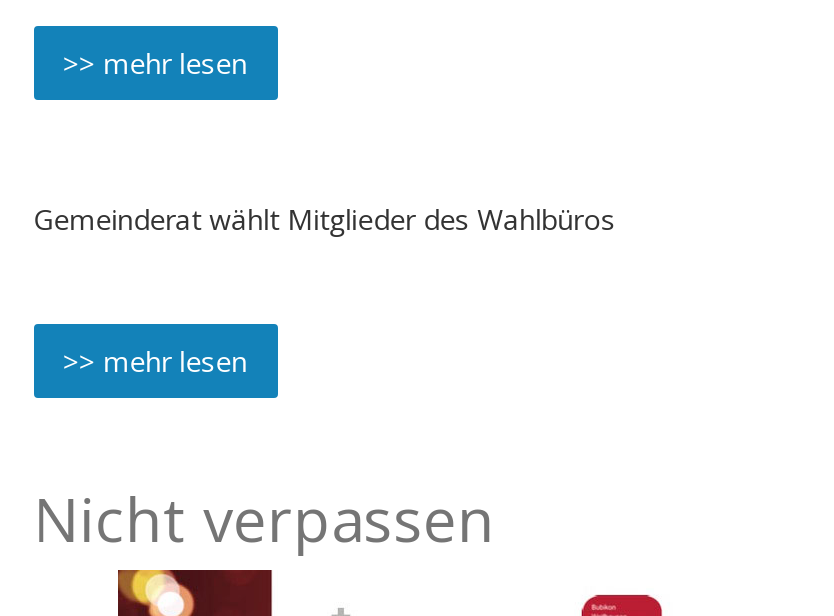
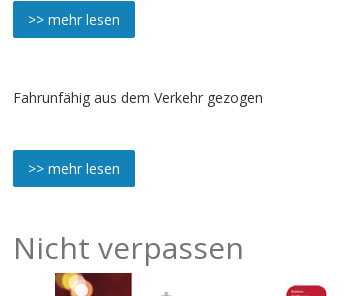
- Gemeinderat wählt Mitglieder des Wahlbüros
+ Fahrunfähig aus dem Verkehr gezogen
